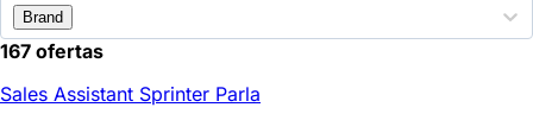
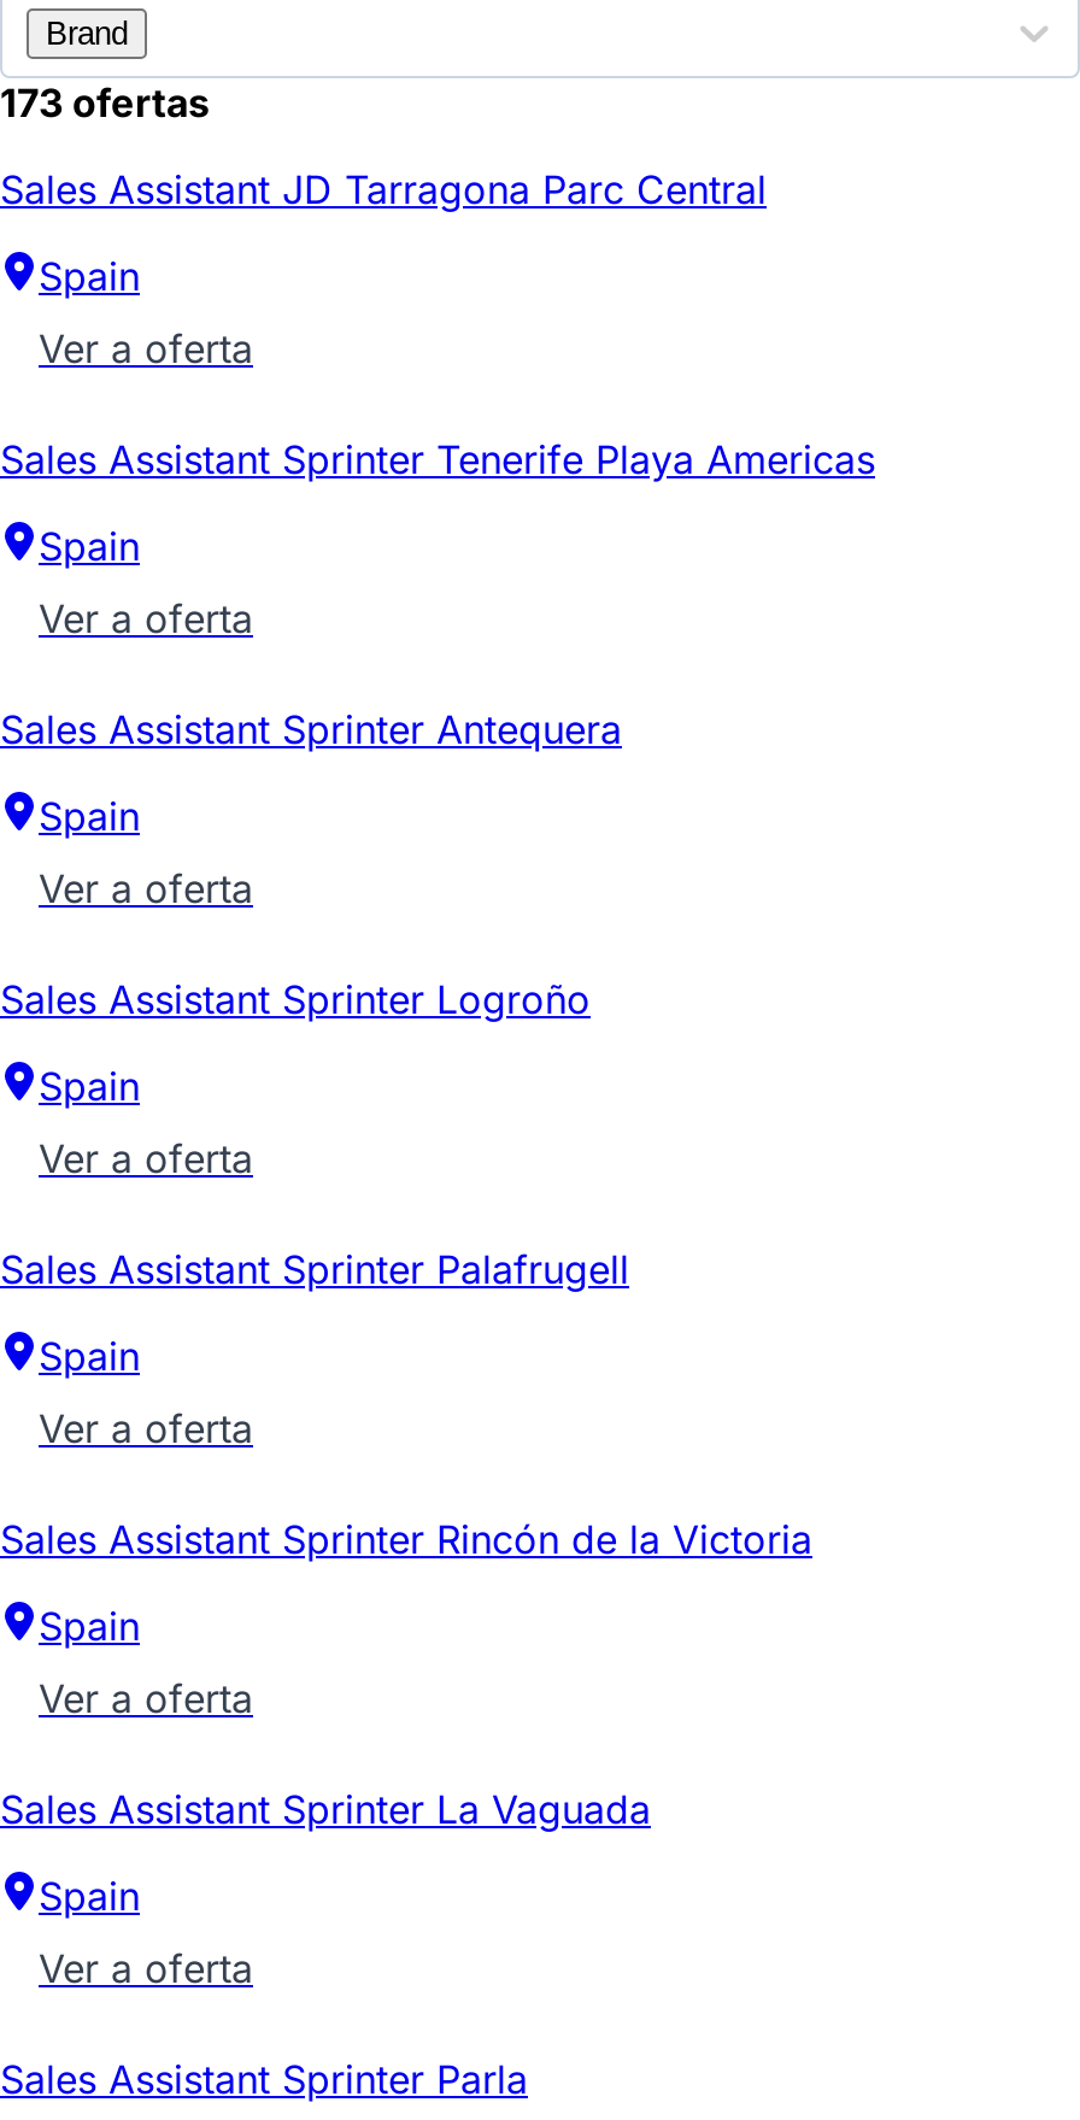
- 167 ofertas
+ 173 ofertas
+ Sales Assistant JD Tarragona Parc Central
+ Spain
+ Ver a oferta
+ Sales Assistant Sprinter Tenerife Playa Americas
+ Spain
+ Ver a oferta
+ Sales Assistant Sprinter Antequera
+ Spain
+ Ver a oferta
+ Sales Assistant Sprinter Logroño
+ Spain
+ Ver a oferta
+ Sales Assistant Sprinter Palafrugell
+ Spain
+ Ver a oferta
+ Sales Assistant Sprinter Rincón de la Victoria
+ Spain
+ Ver a oferta
+ Sales Assistant Sprinter La Vaguada
+ Spain
+ Ver a oferta
